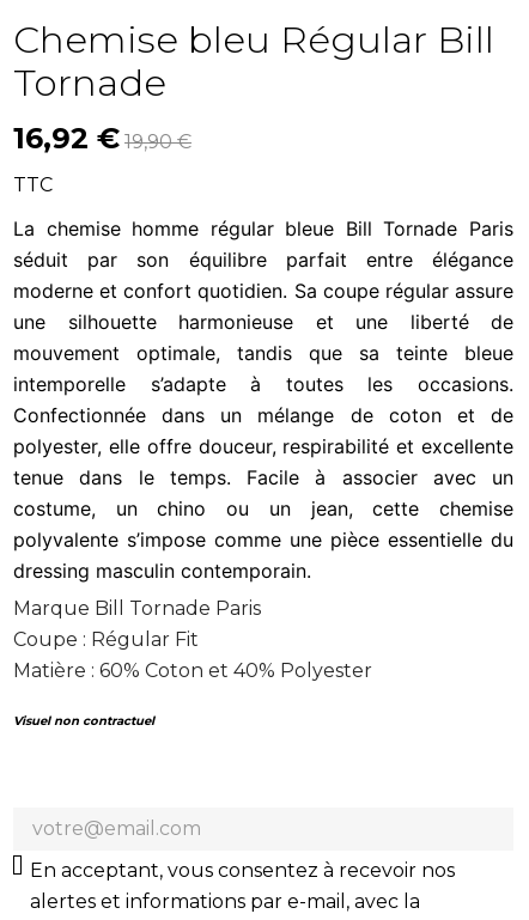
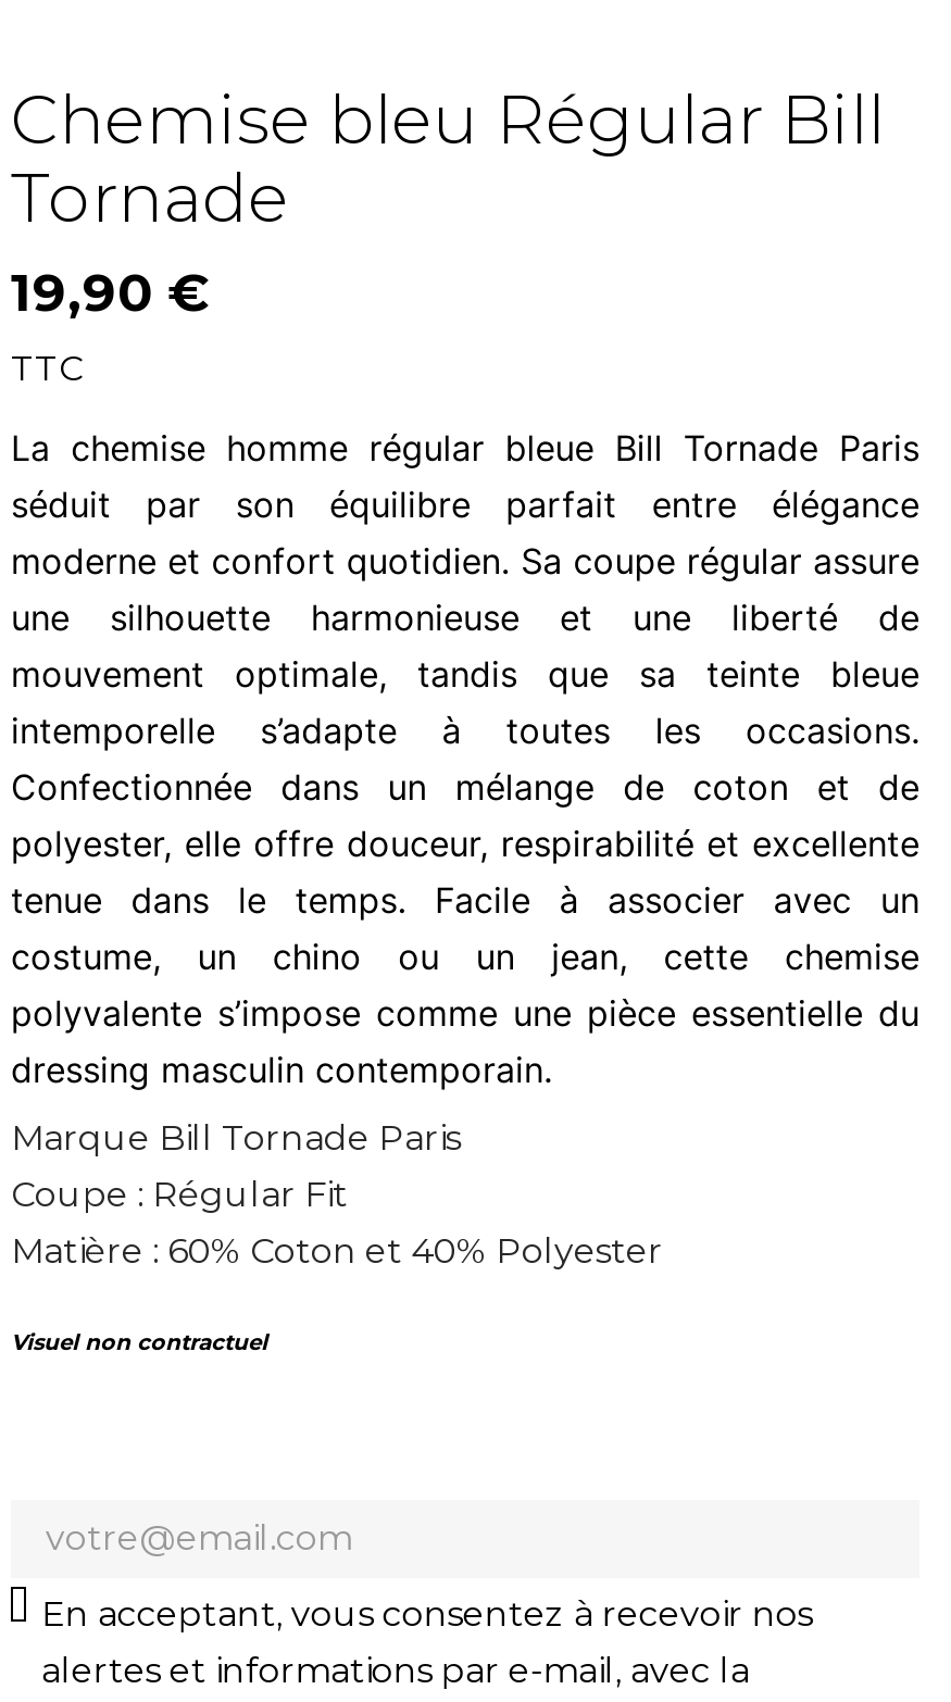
- 16,92 € 19,90 €
+ 19,90 €
